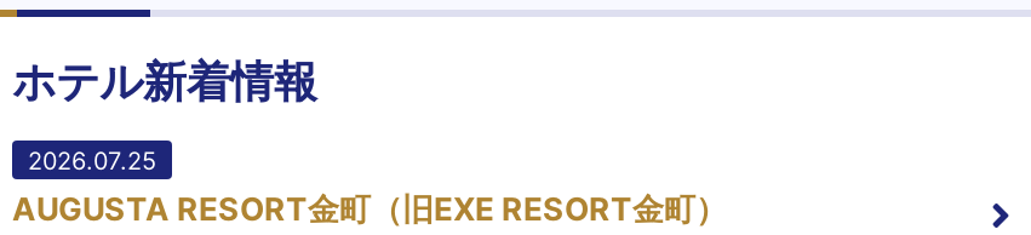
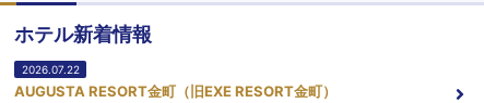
- 2026.07.25
+ 2026.07.22
